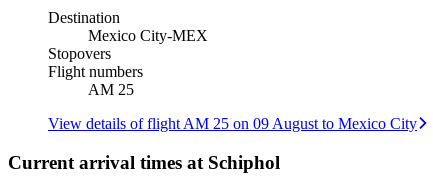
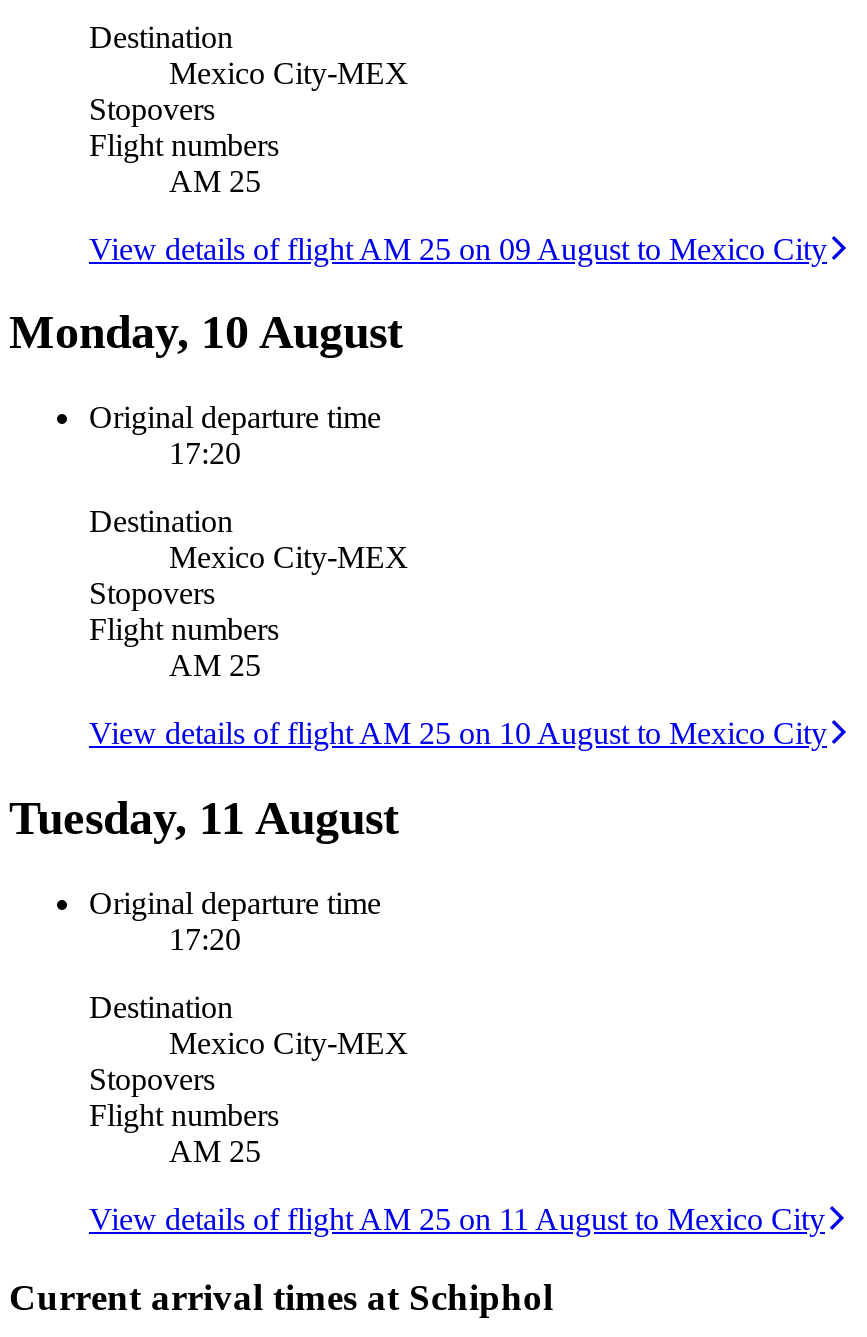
+ Monday, 10 August
+ Original departure time
+ 17:20
+ Destination
+ Mexico City-MEX
+ Stopovers
+ Flight numbers
+ AM 25
+ View details of flight AM 25 on 10 August to Mexico City
+ Tuesday, 11 August
+ Original departure time
+ 17:20
+ Destination
+ Mexico City-MEX
+ Stopovers
+ Flight numbers
+ AM 25
+ View details of flight AM 25 on 11 August to Mexico City
